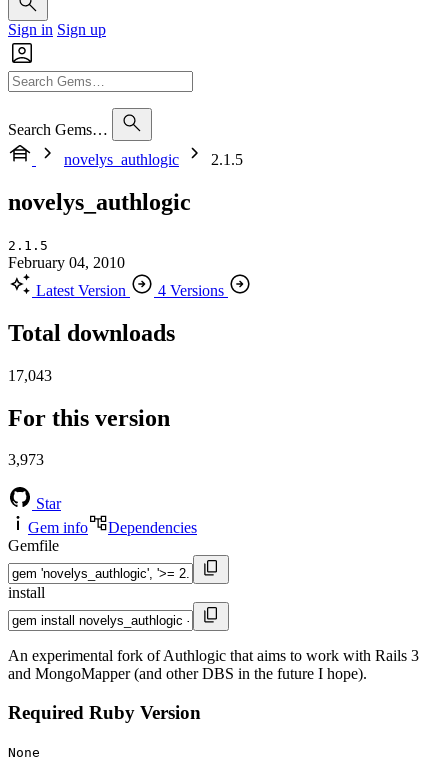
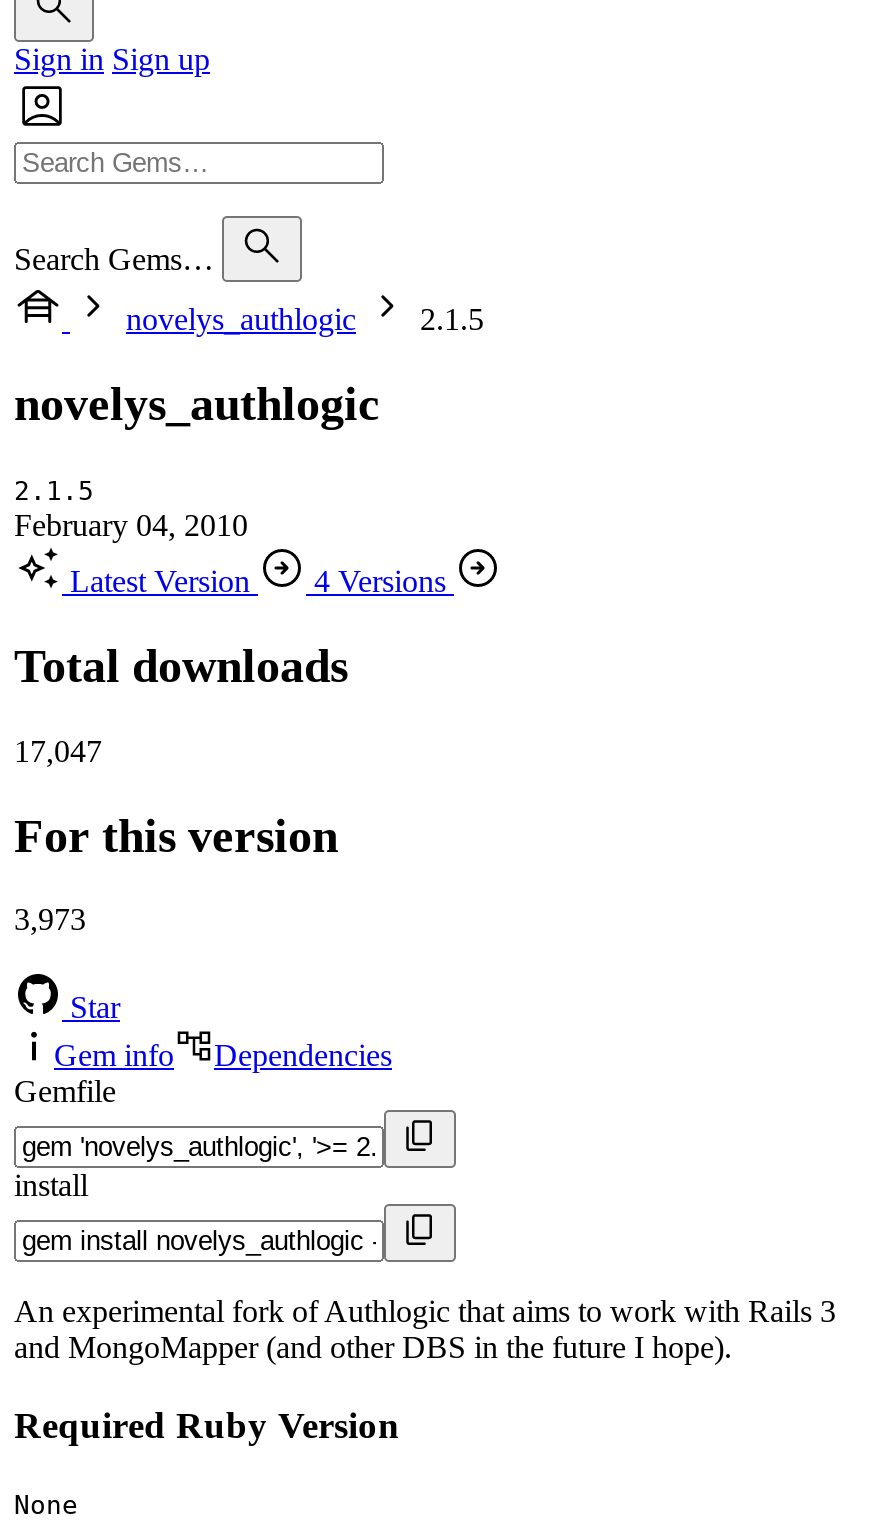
- 17,043
+ 17,047
